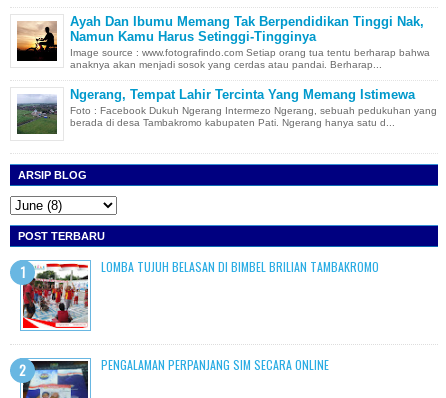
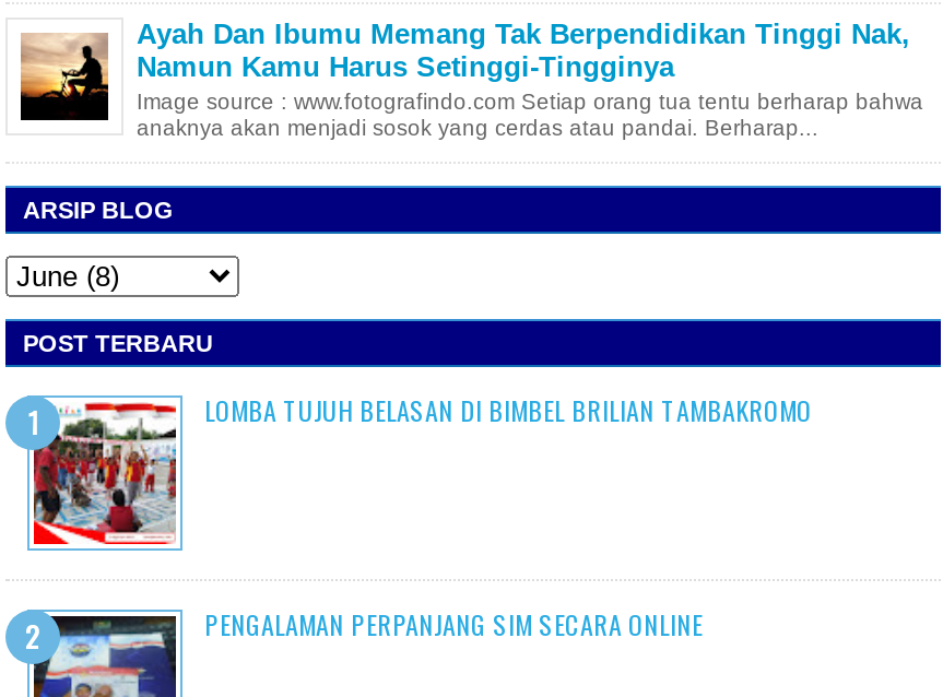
- [image]
- Ngerang, Tempat Lahir Tercinta Yang Memang Istimewa
- Foto : Facebook Dukuh Ngerang Intermezo Ngerang, sebuah pedukuhan yang
- berada di desa Tambakromo kabupaten Pati. Ngerang hanya satu d...
